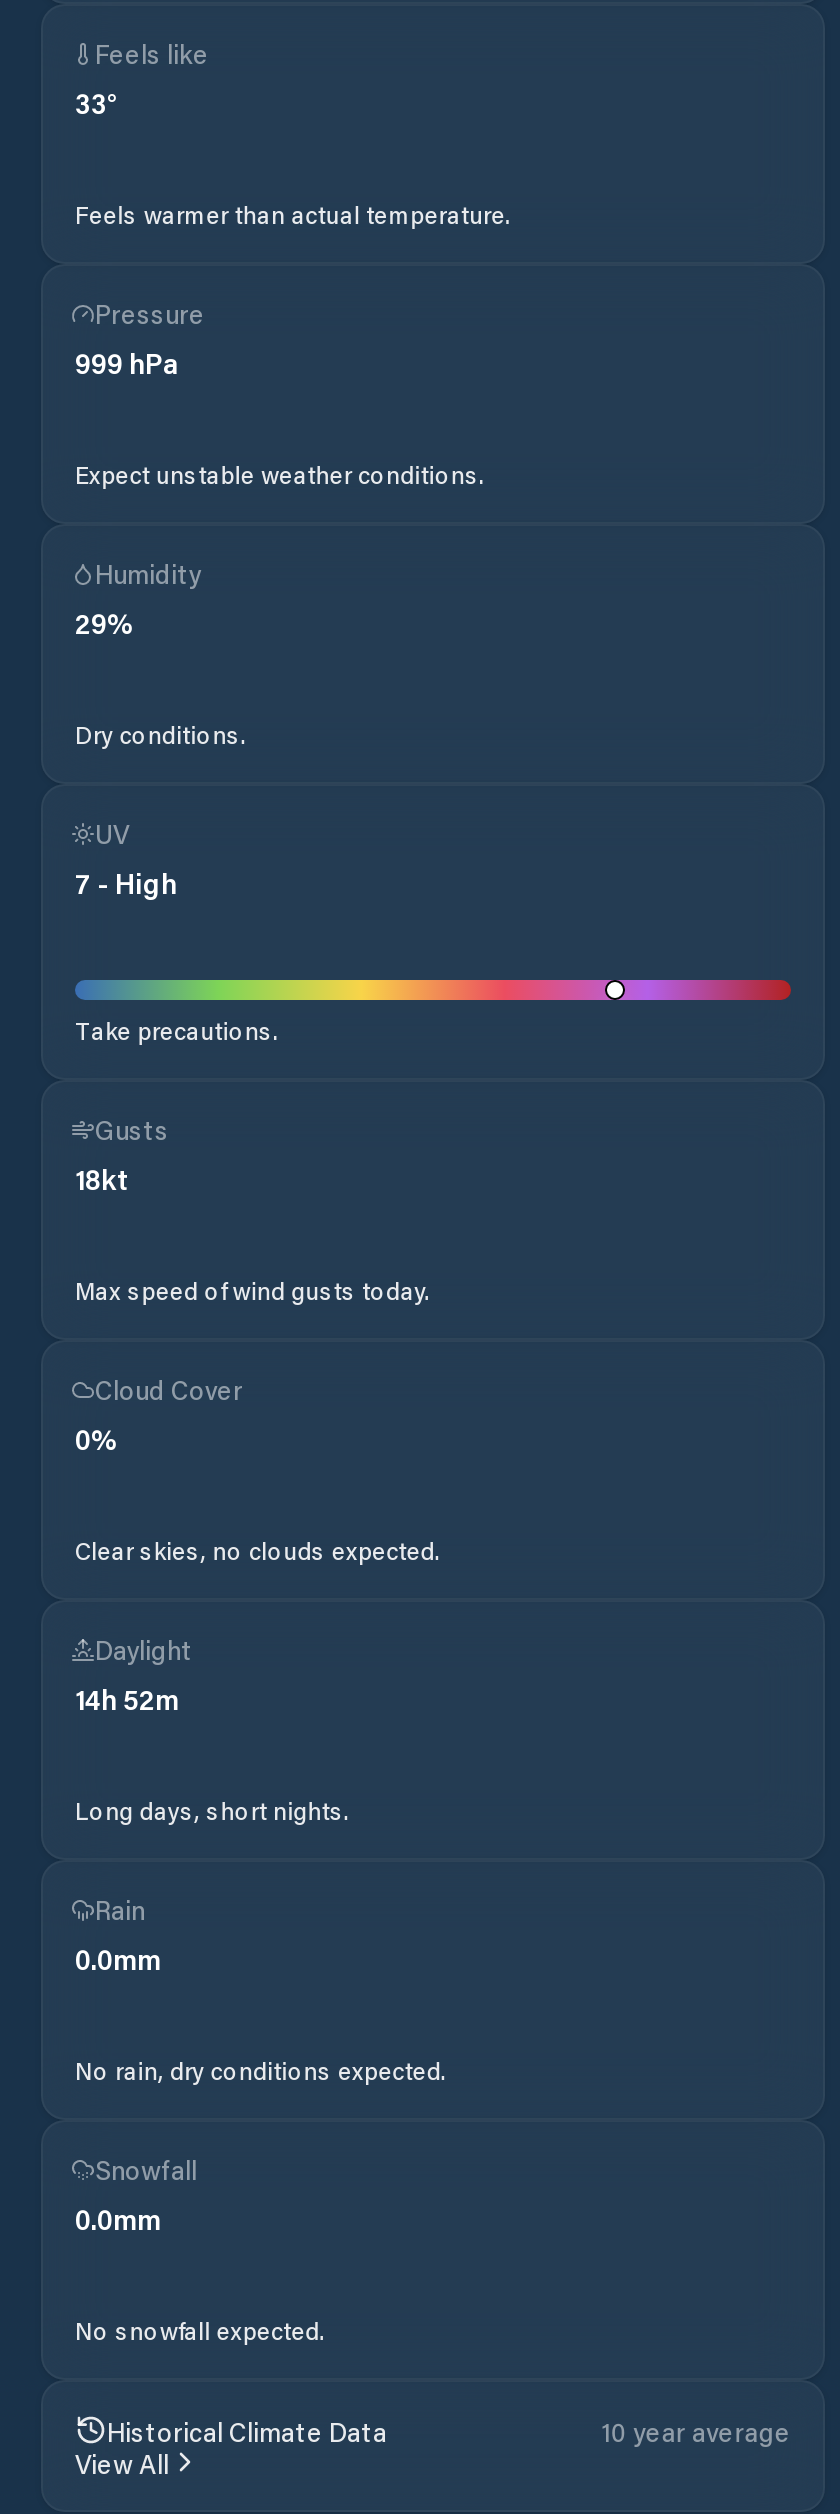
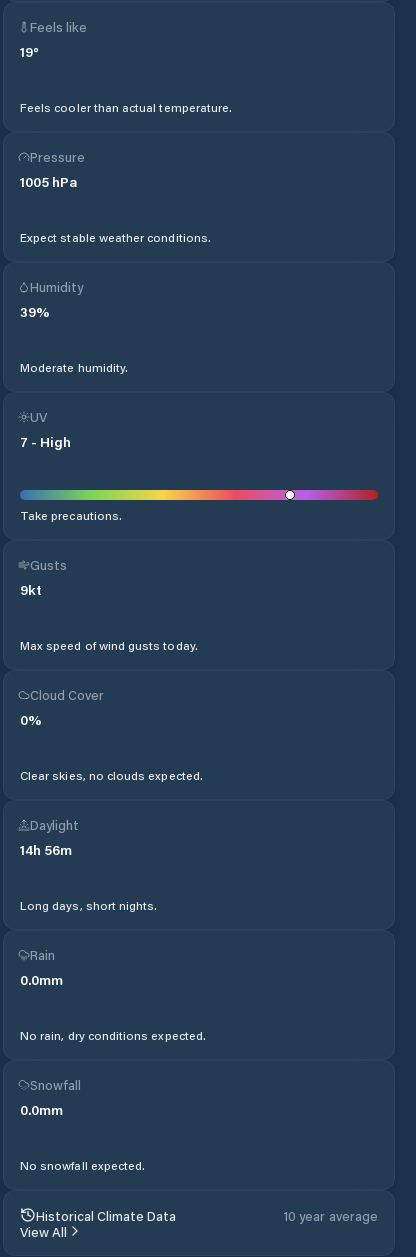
- 33°
+ 19°

- Feels warmer than actual temperature.
+ Feels cooler than actual temperature.

- 999 hPa
+ 1005 hPa

- Expect unstable weather conditions.
+ Expect stable weather conditions.

- 29%
+ 39%

- Dry conditions.
+ Moderate humidity.

- 18kt
+ 9kt

- 14h 52m
+ 14h 56m
